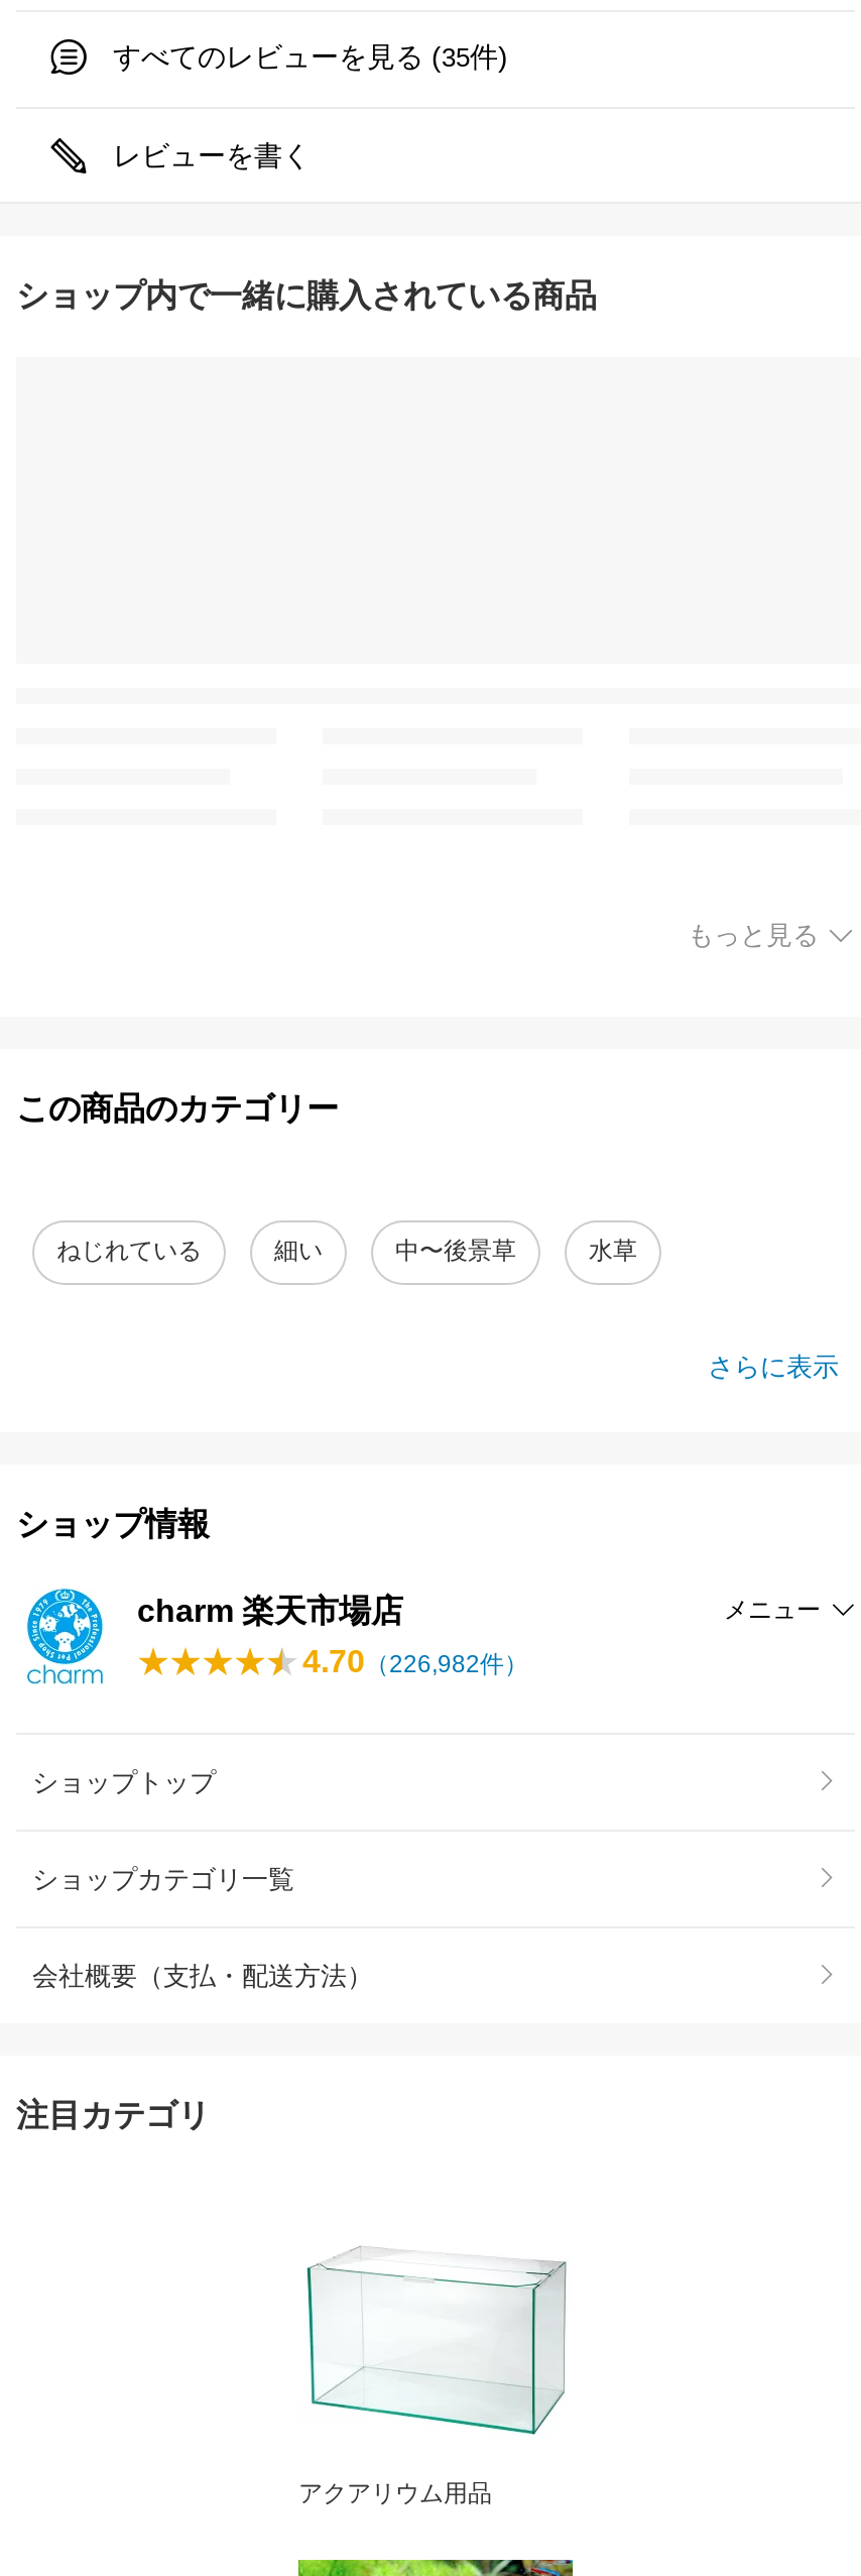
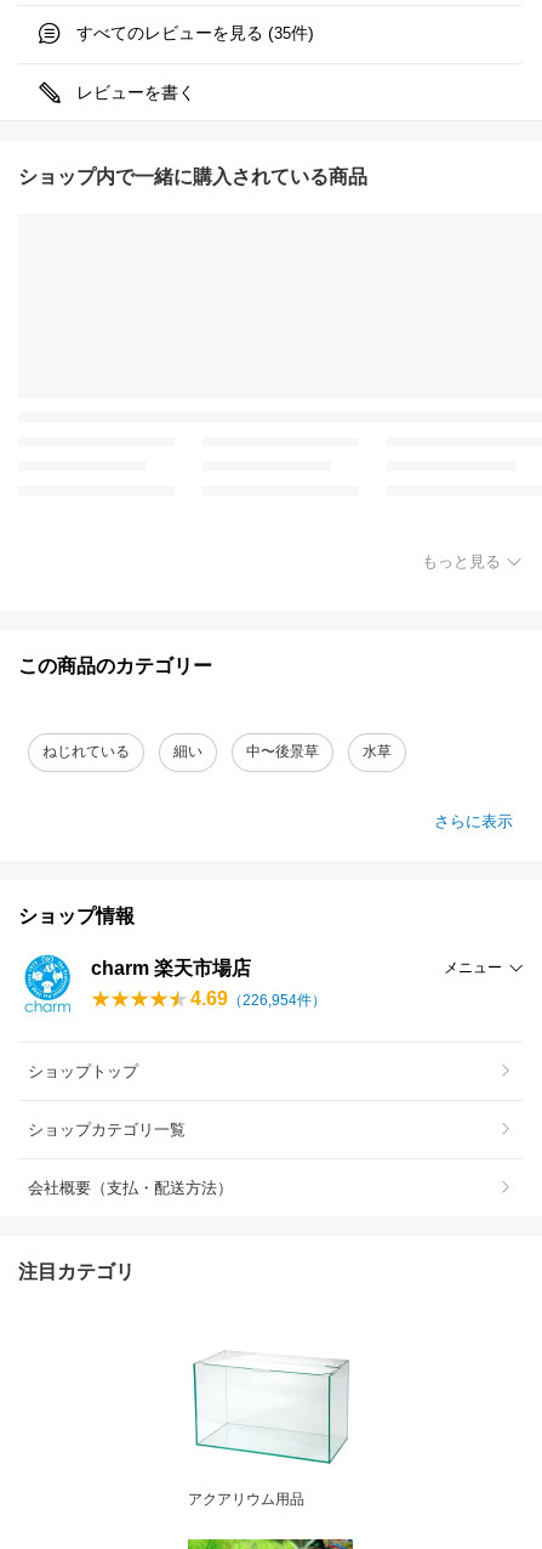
- 4.70（226,982件）
+ 4.69（226,954件）
